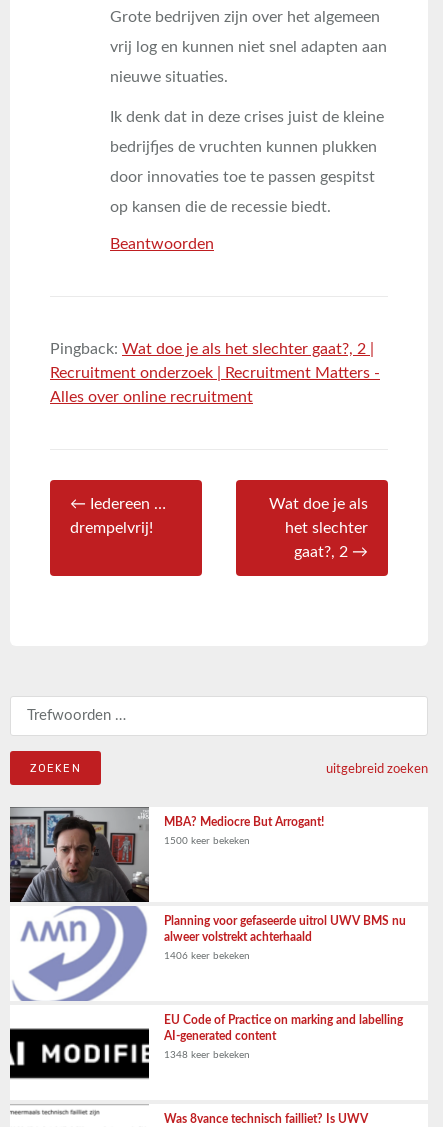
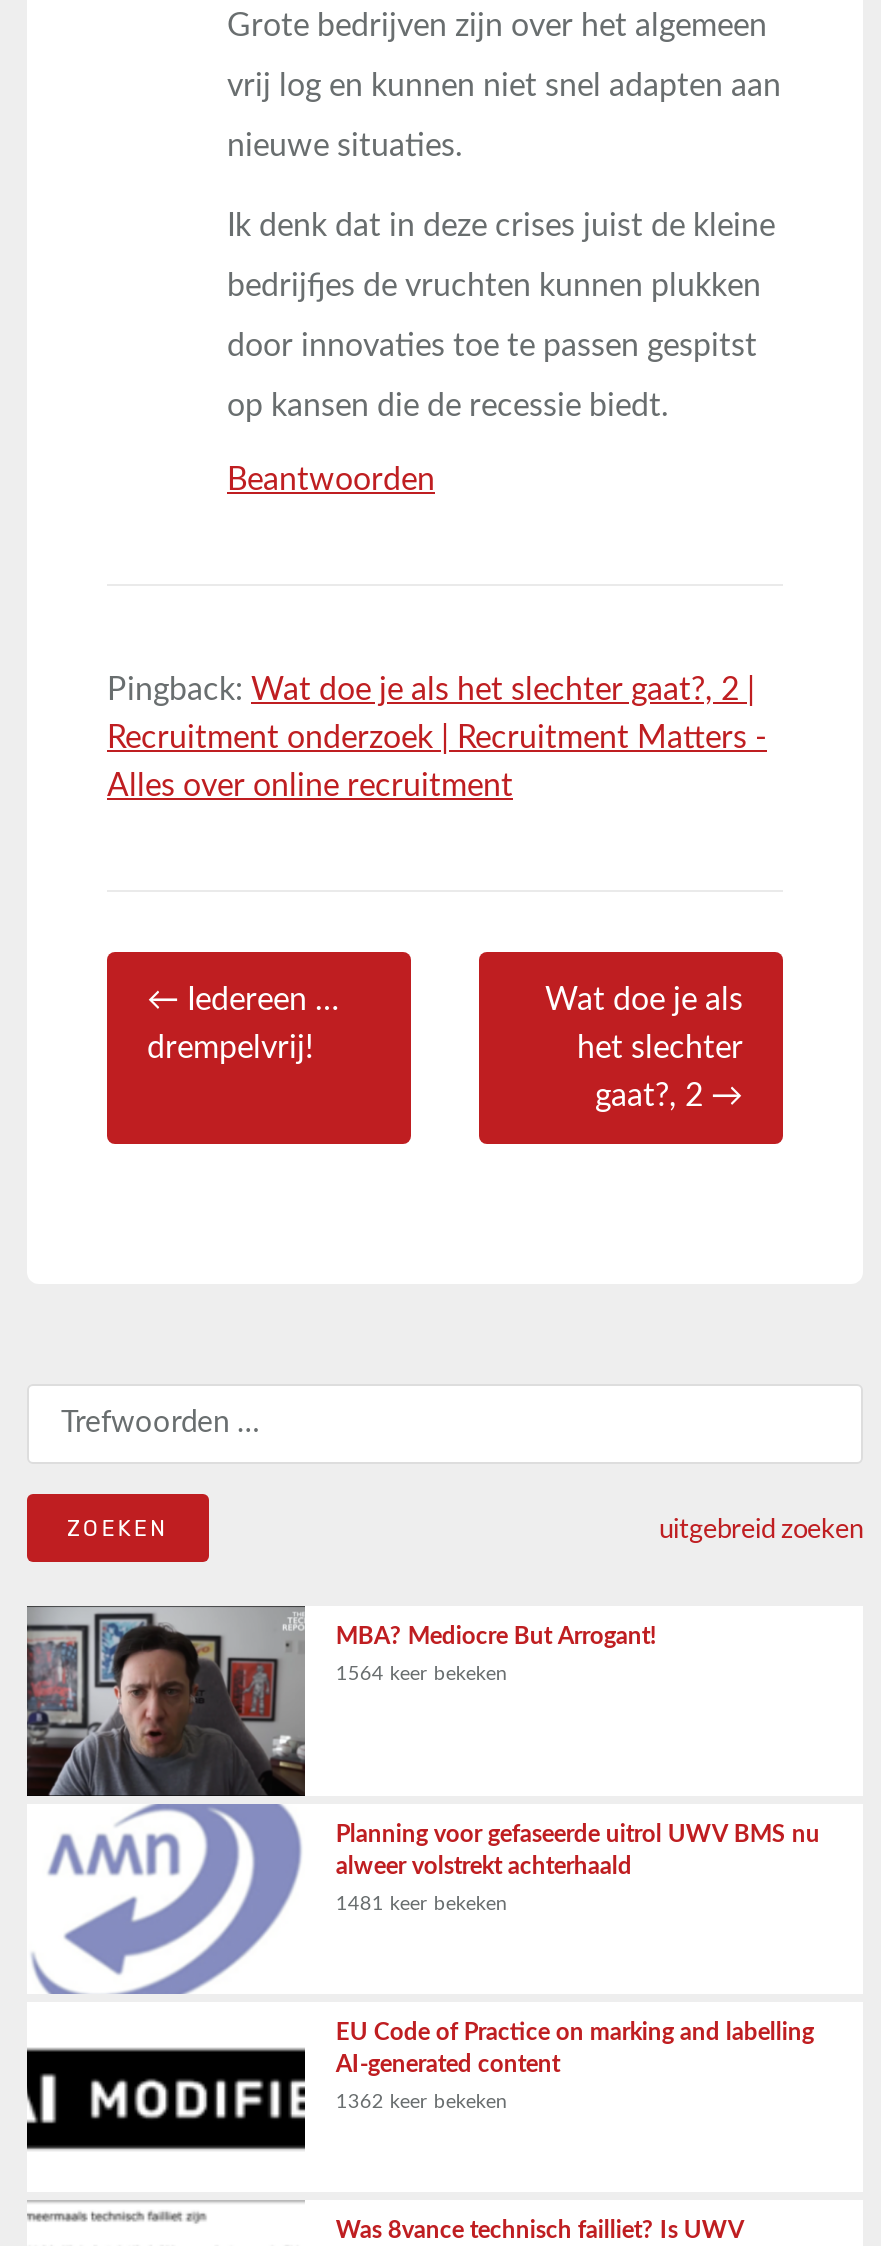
- 1500 keer bekeken
+ 1564 keer bekeken

- 1406 keer bekeken
+ 1481 keer bekeken

- 1348 keer bekeken
+ 1362 keer bekeken
